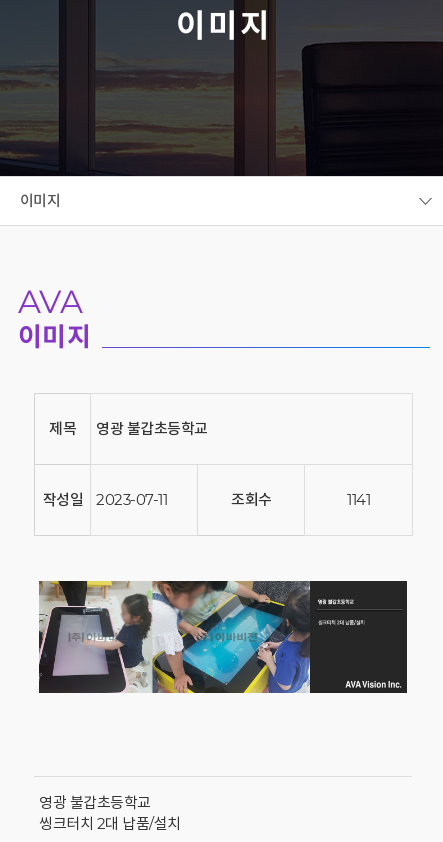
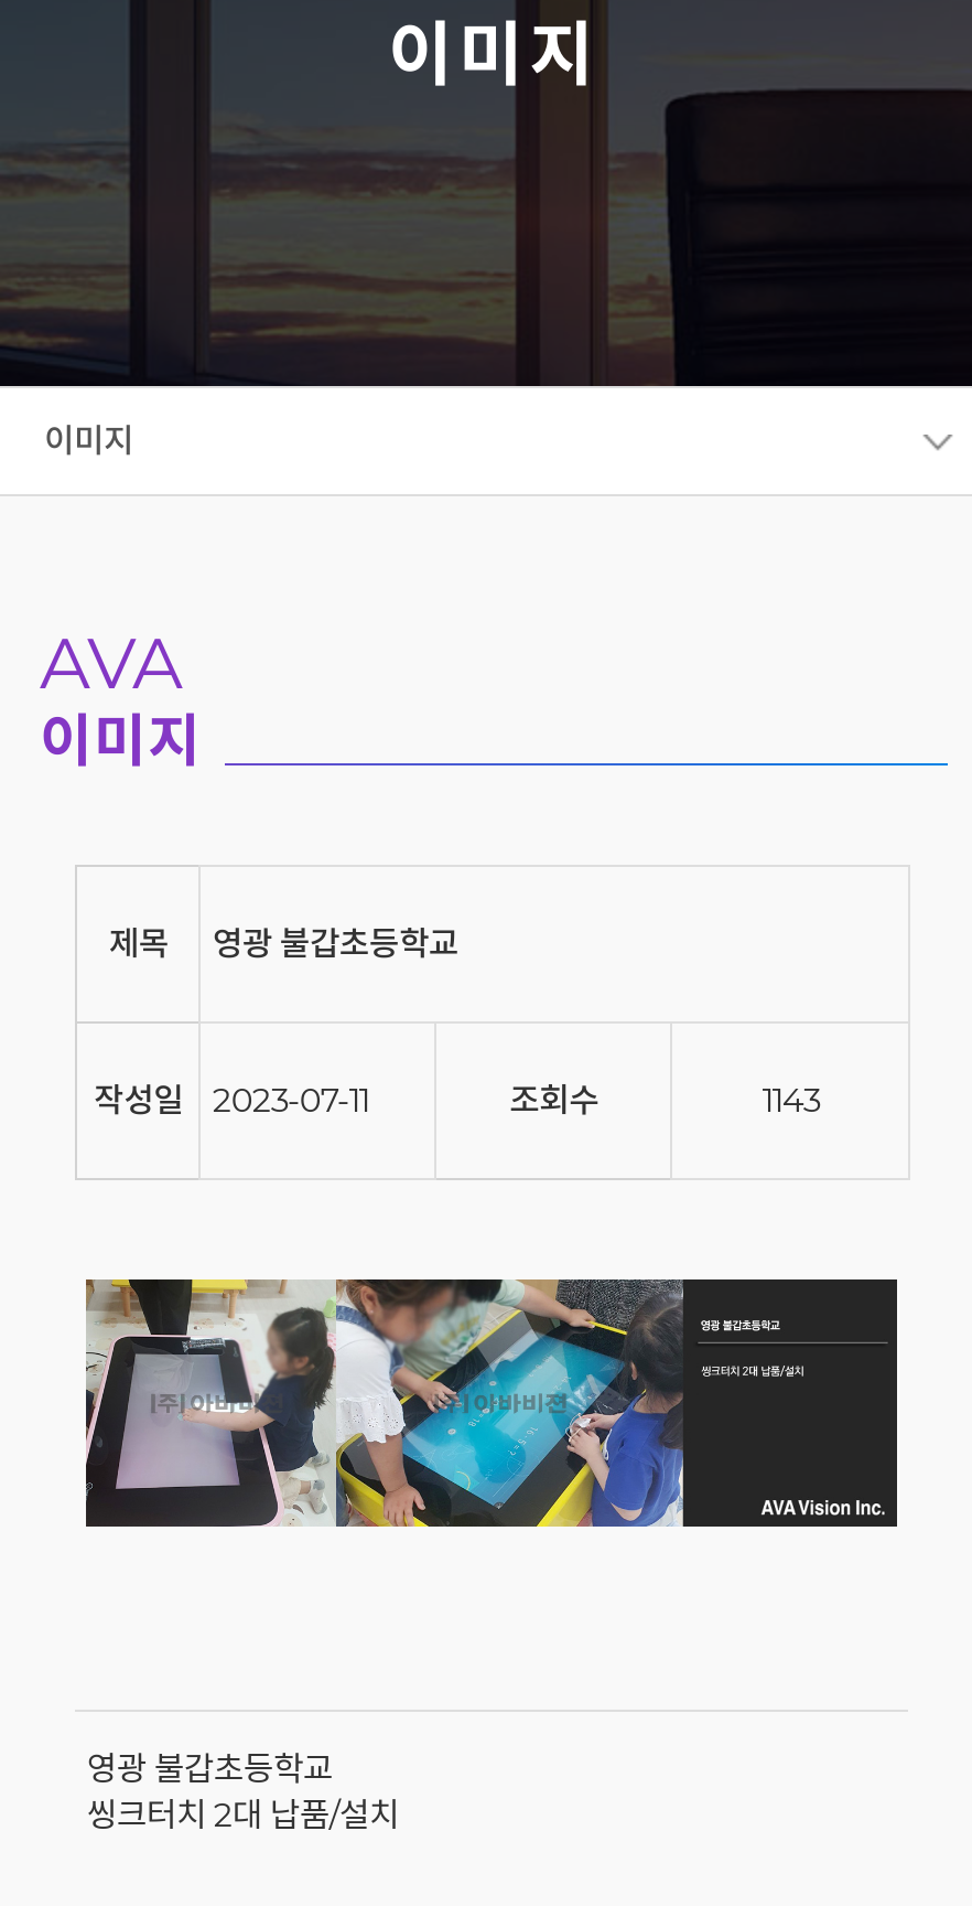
- 1141
+ 1143
